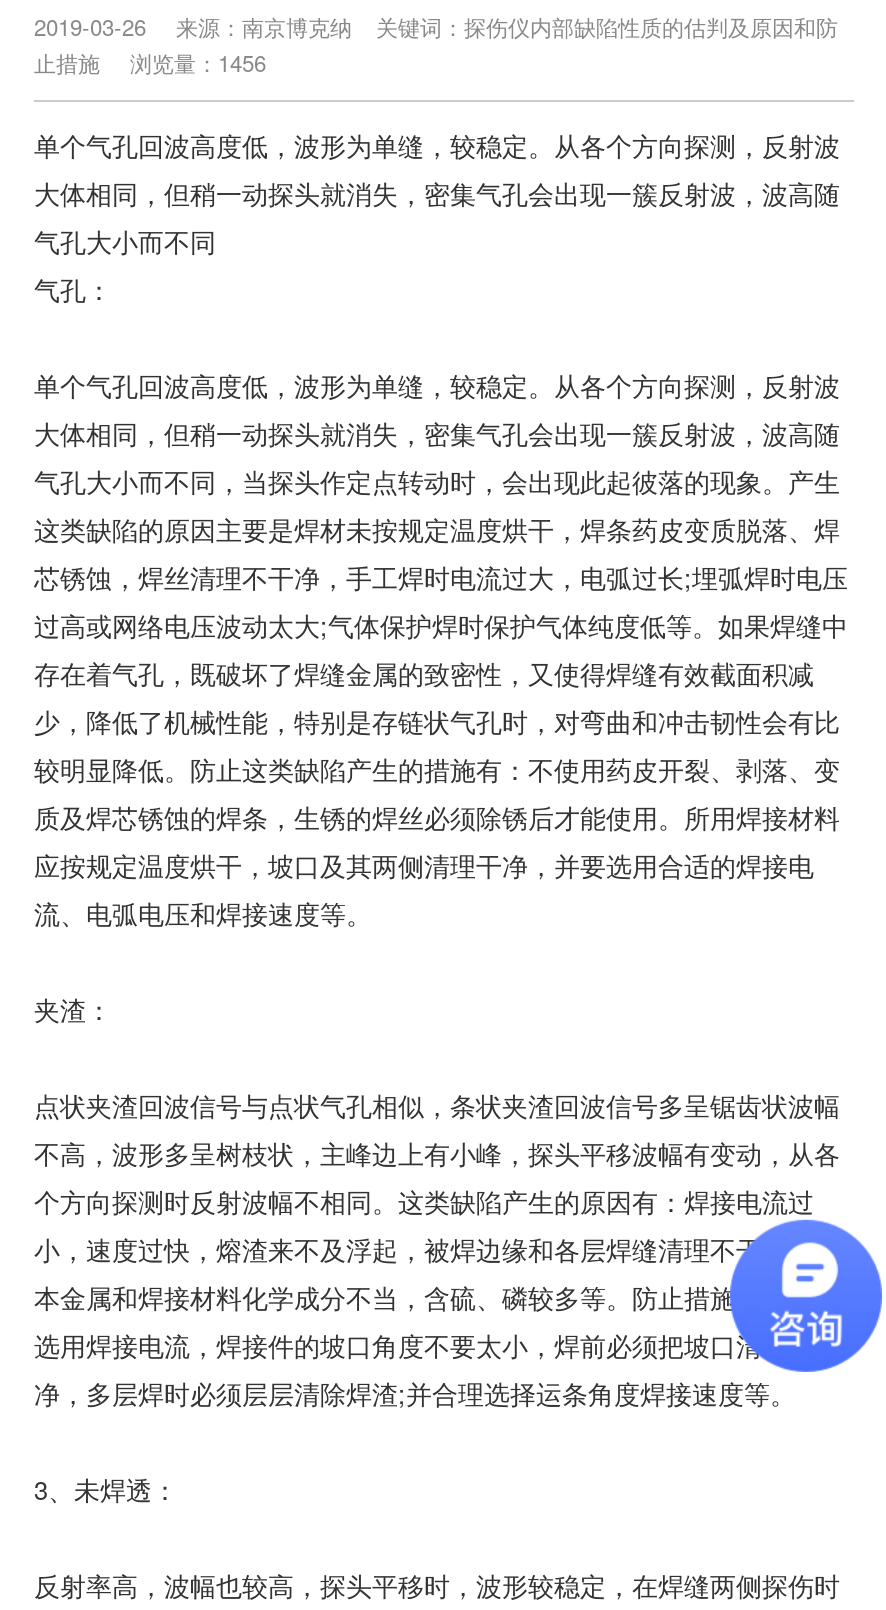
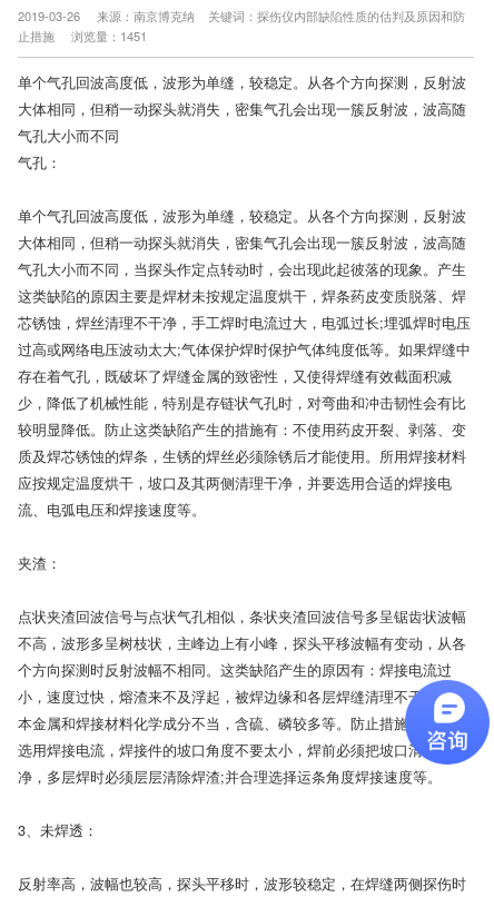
- 止措施 浏览量：1456
+ 止措施 浏览量：1451
